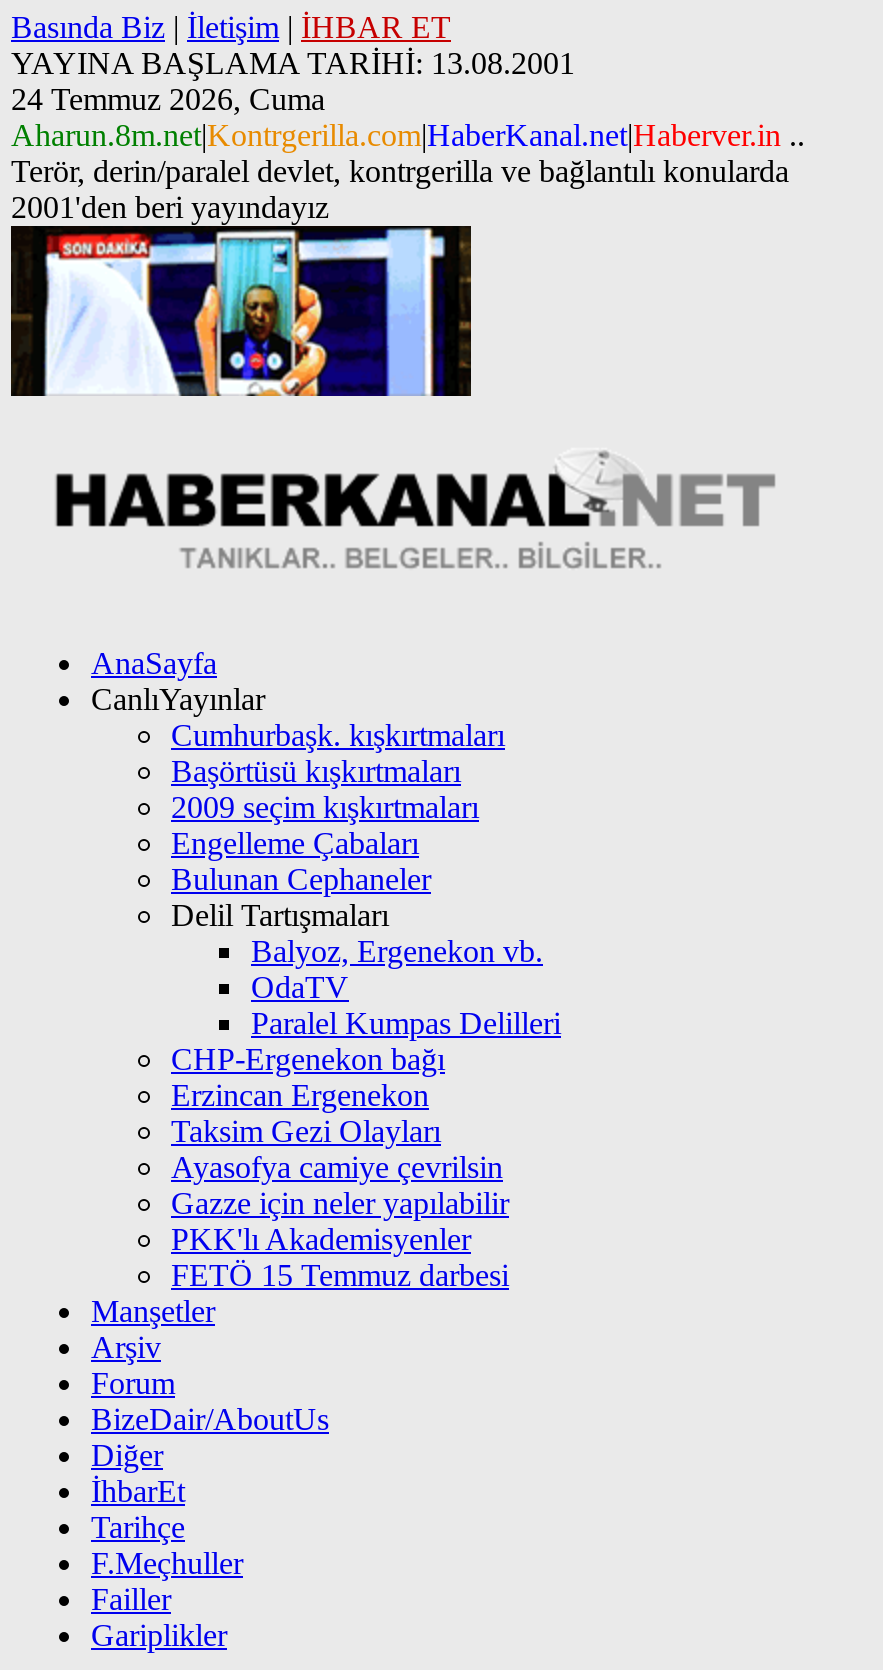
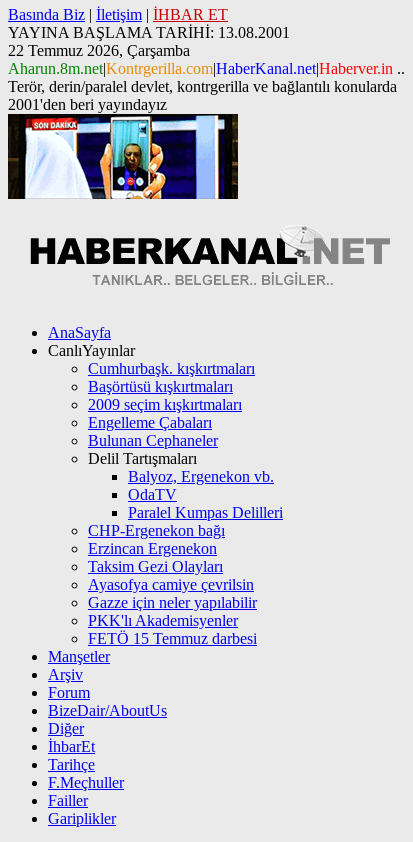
- 24 Temmuz 2026, Cuma
+ 22 Temmuz 2026, Çarşamba
